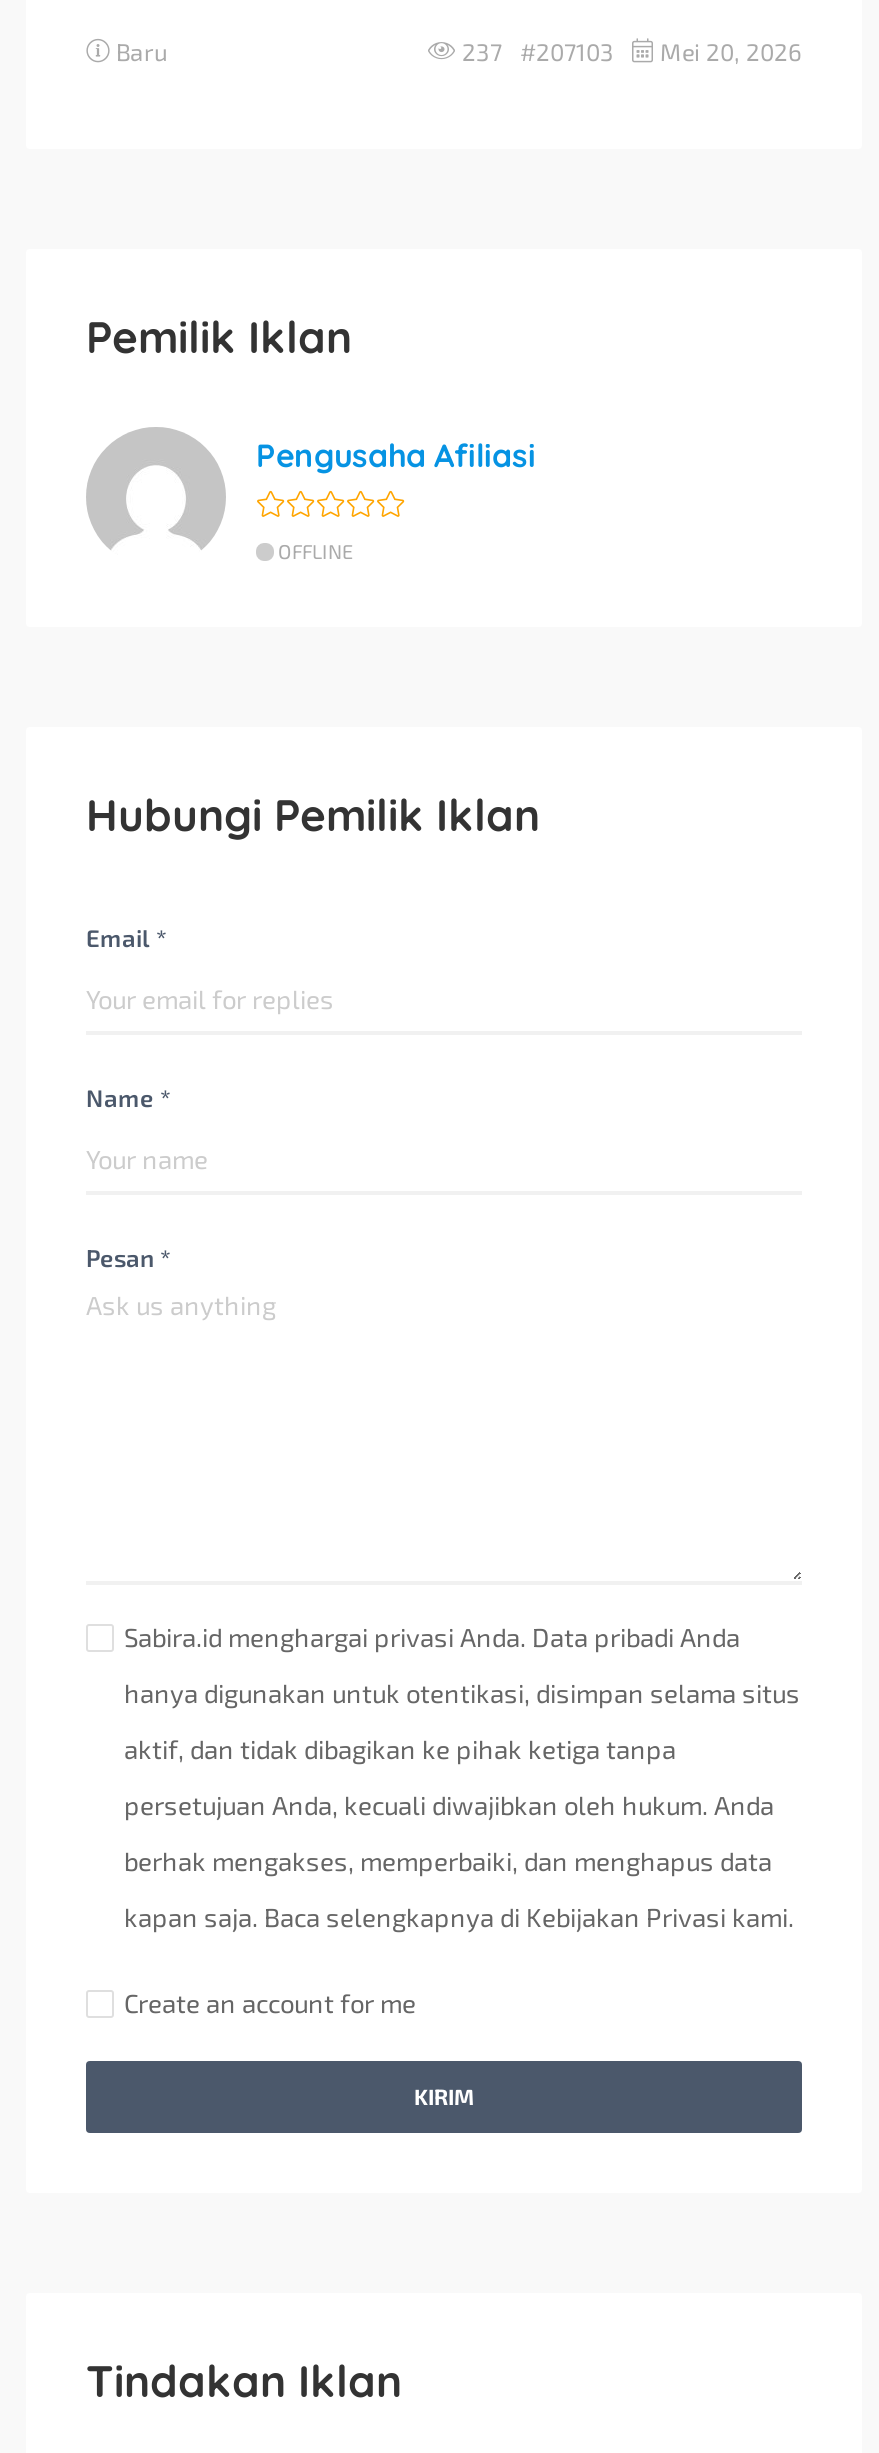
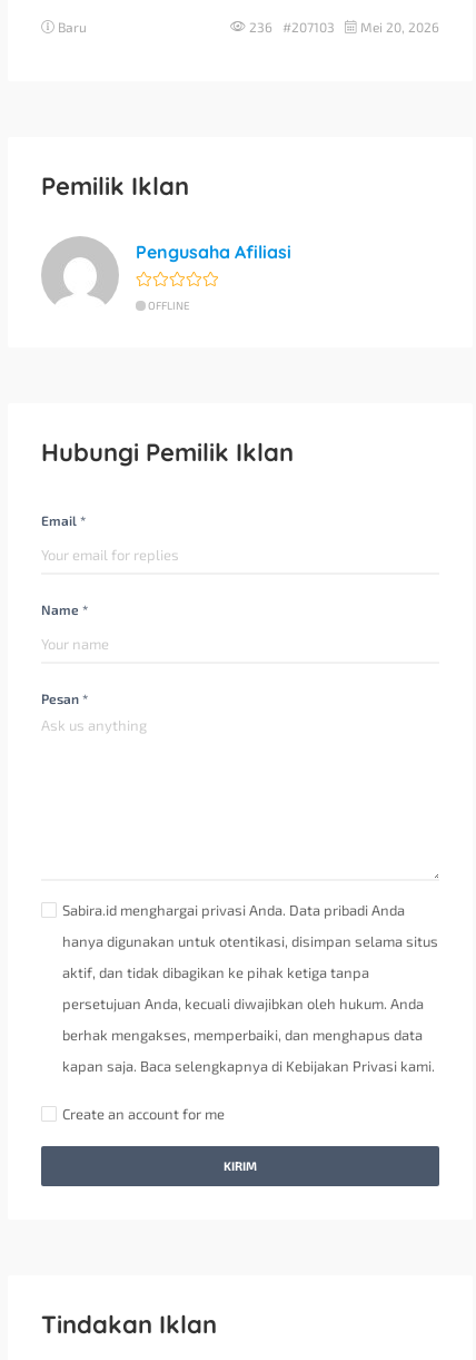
- 237 #207103 Mei 20, 2026
+ 236 #207103 Mei 20, 2026
